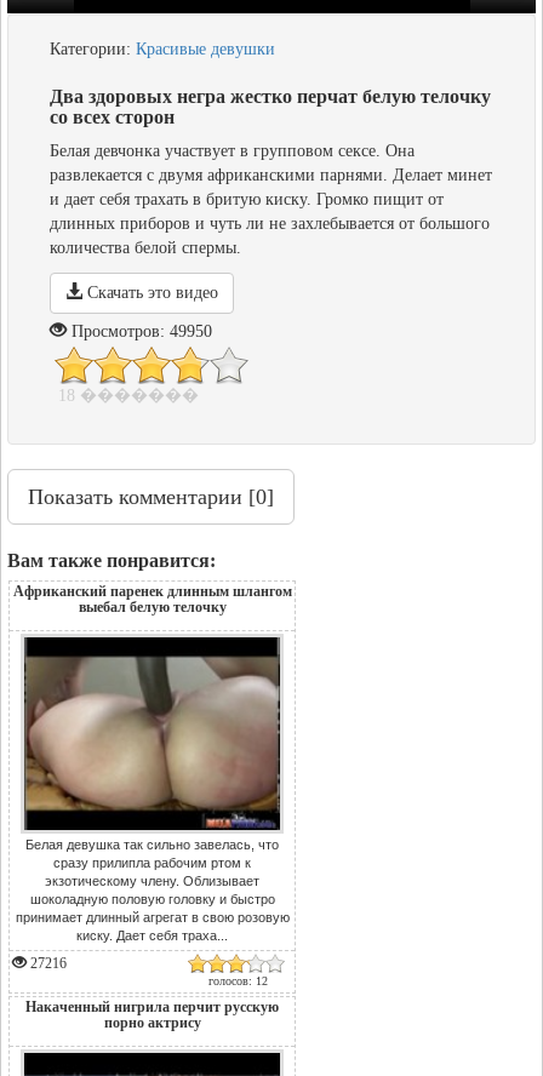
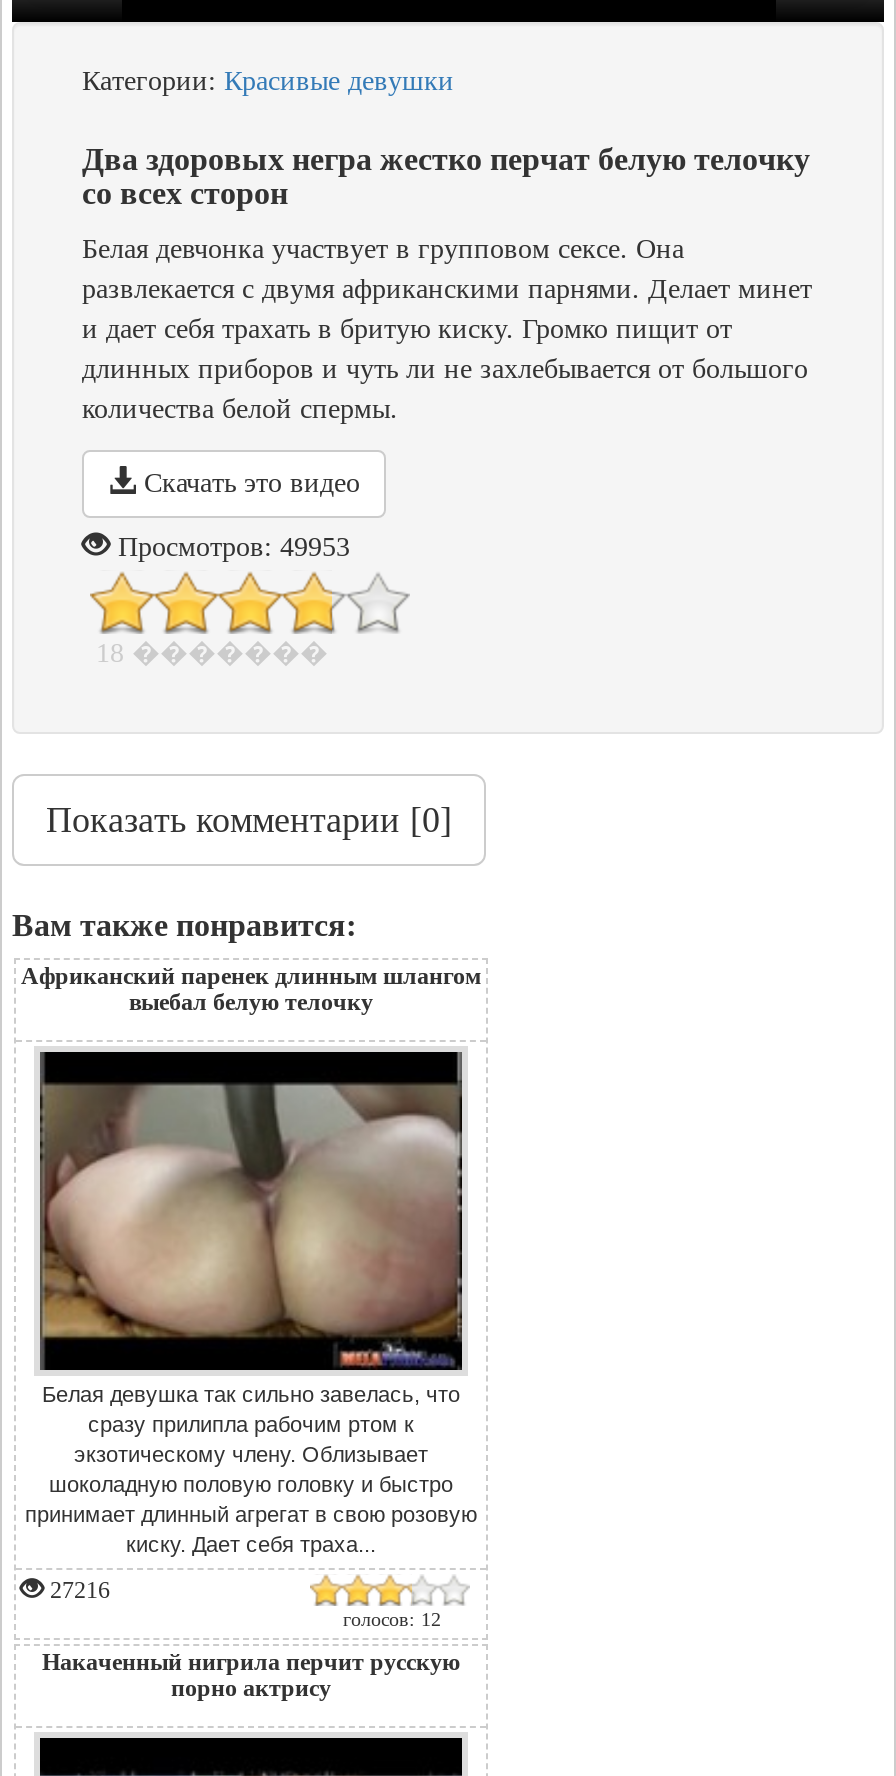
- Просмотров: 49950
+ Просмотров: 49953
